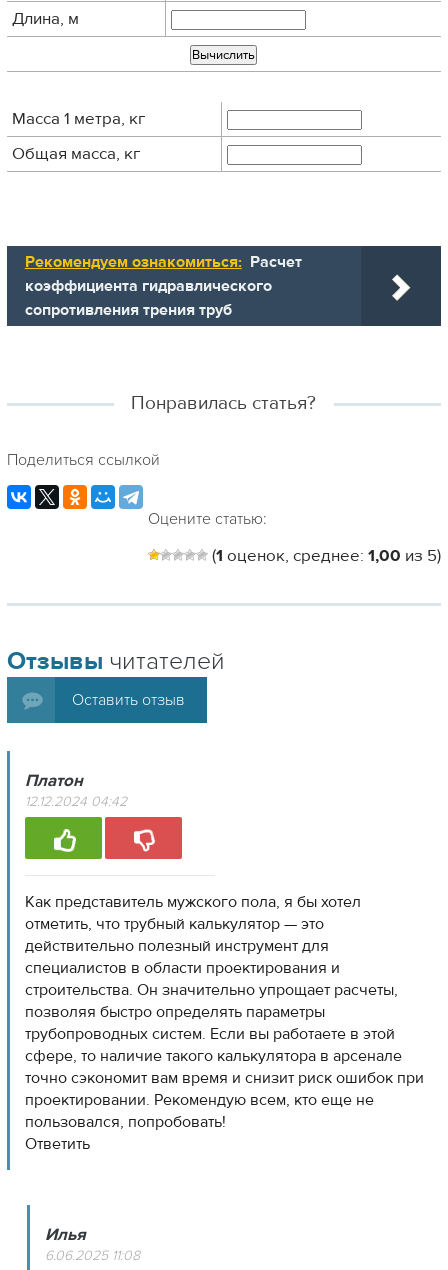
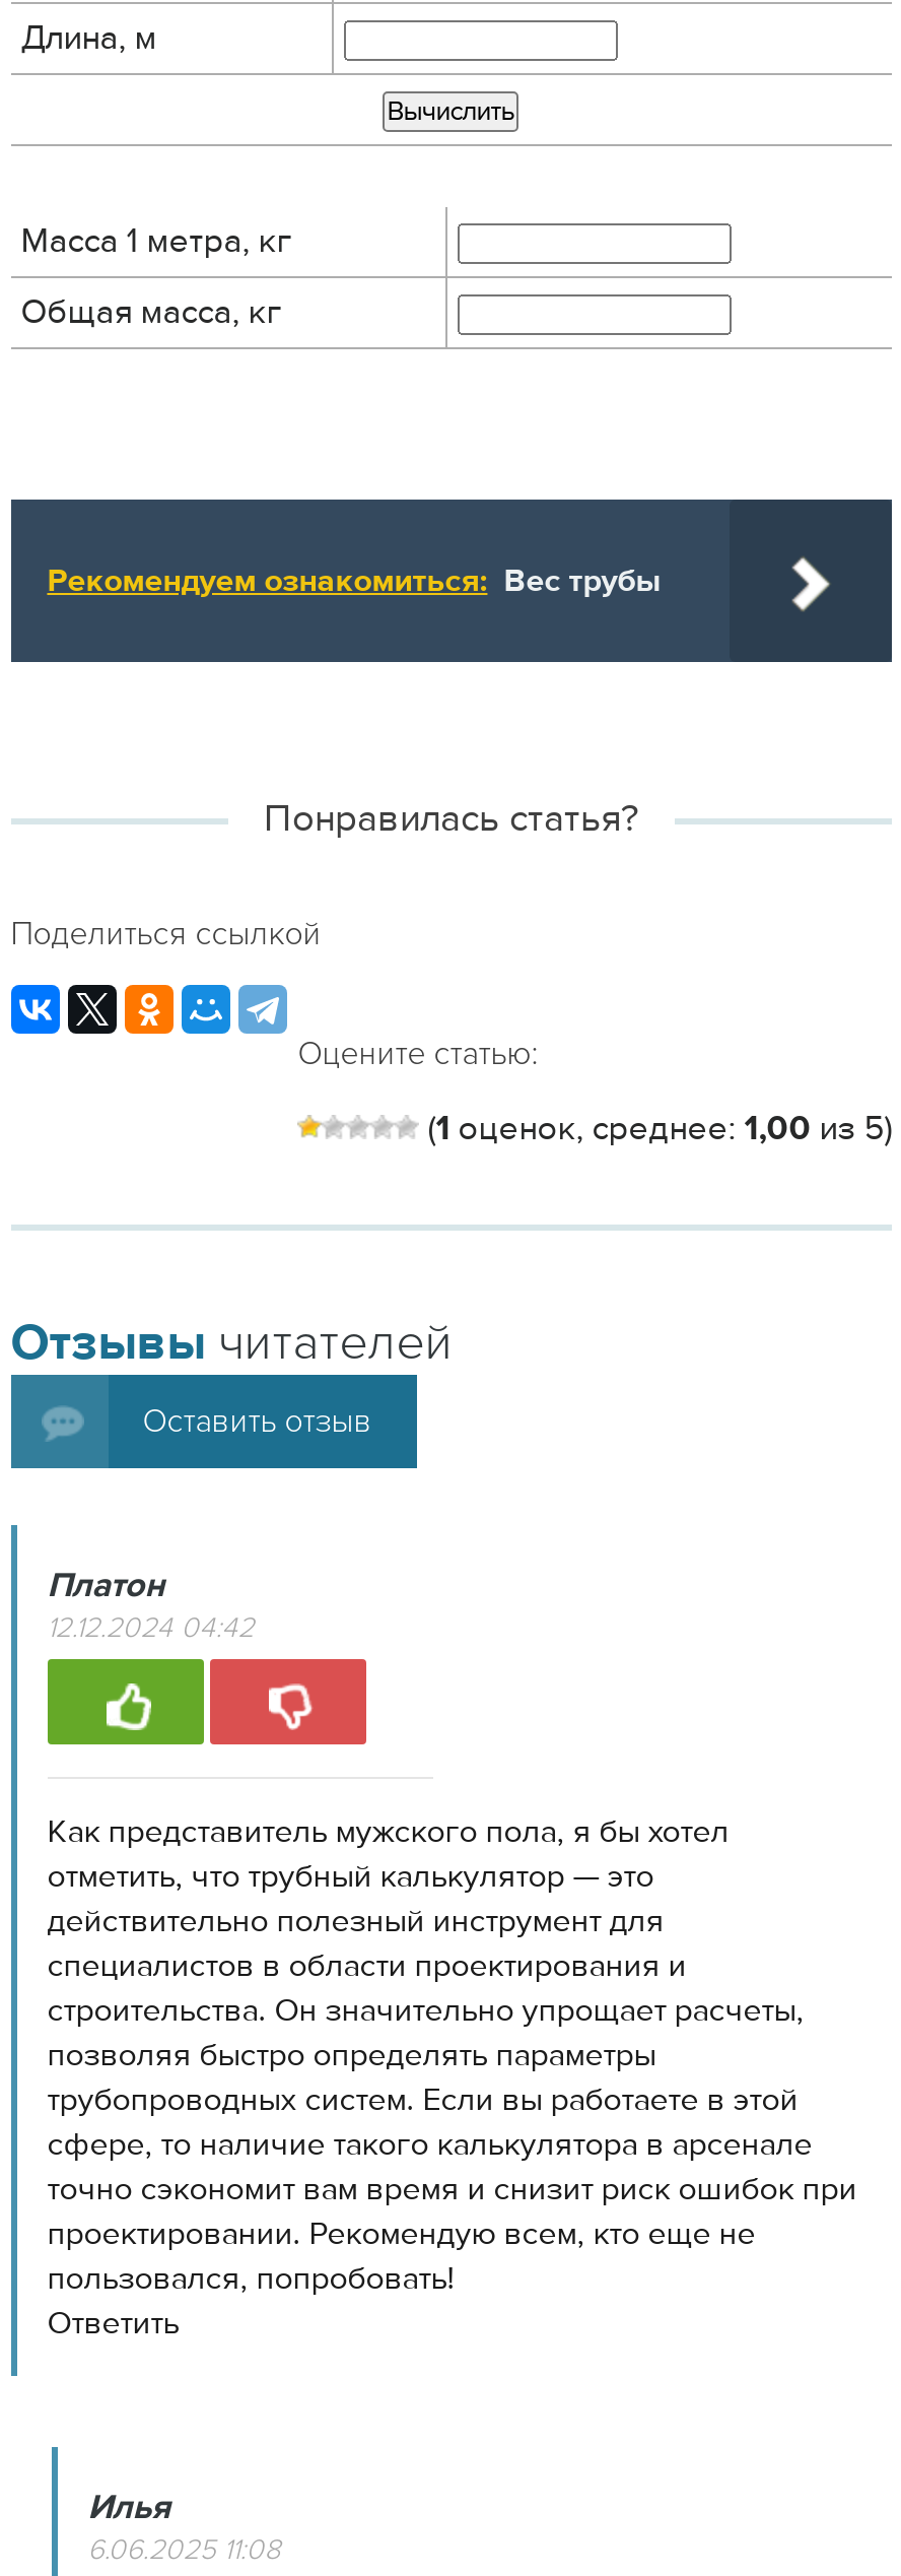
- Рекомендуем ознакомиться: Расчет
- коэффициента гидравлического
- сопротивления трения труб
+ Рекомендуем ознакомиться: Вес трубы
